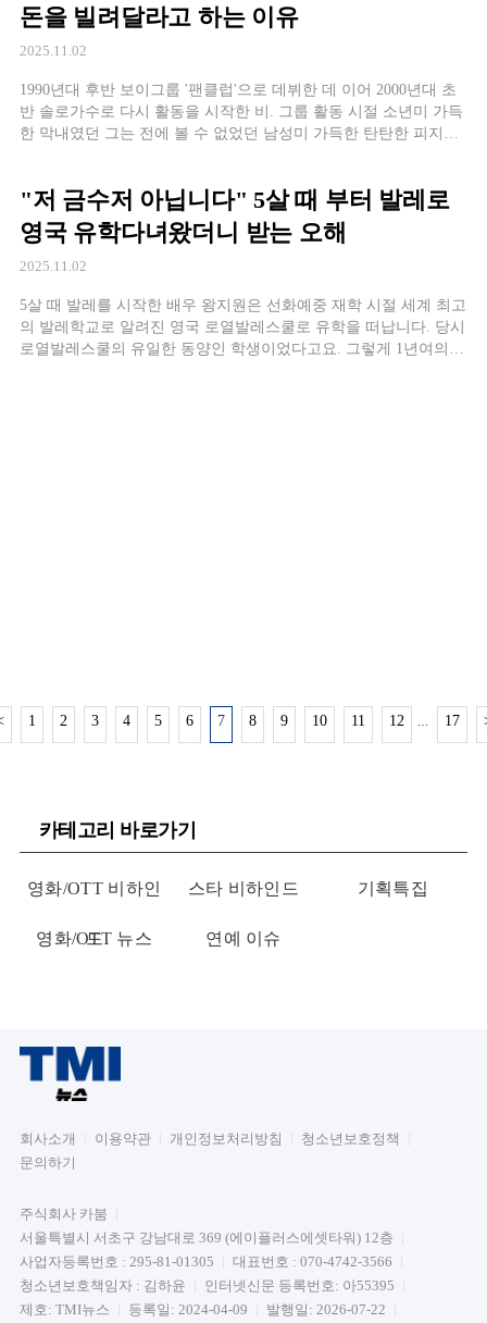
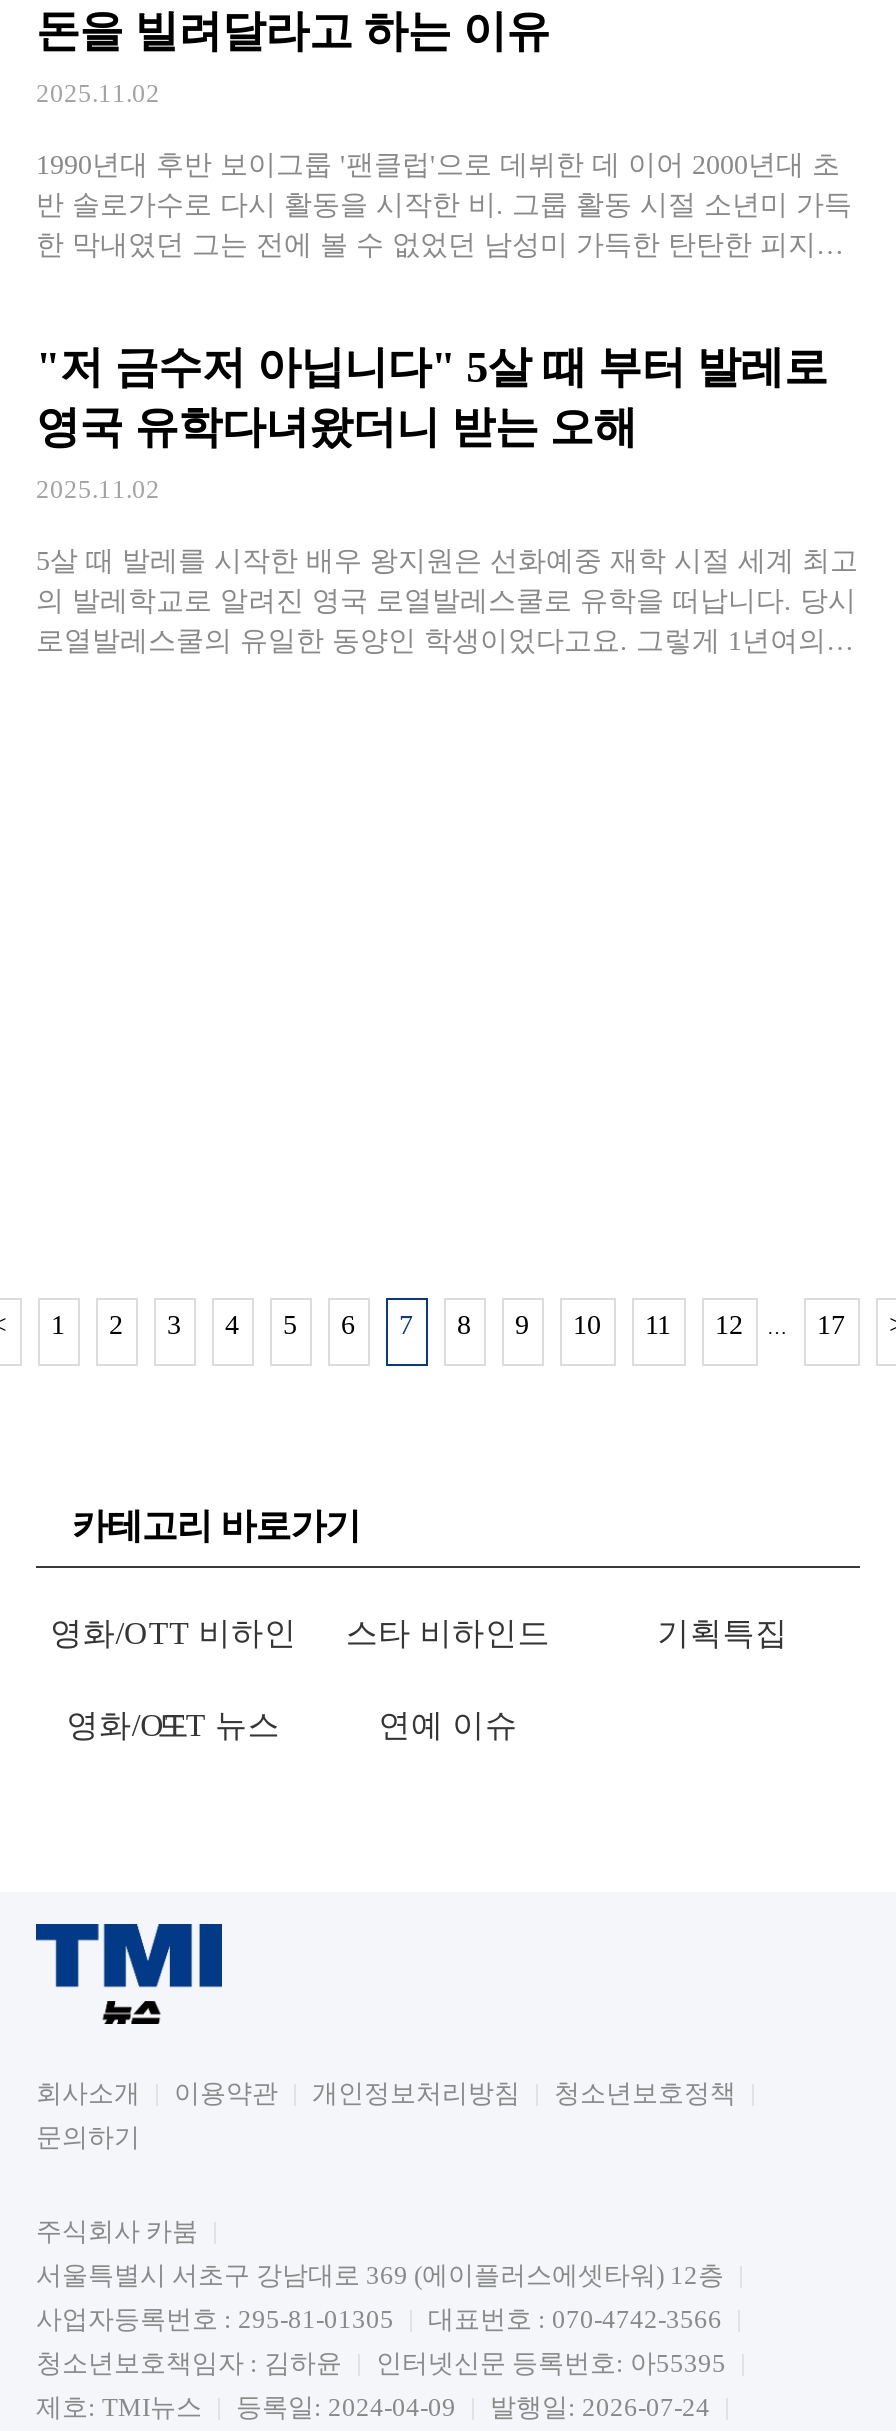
- 발행일: 2026-07-22
+ 발행일: 2026-07-24
